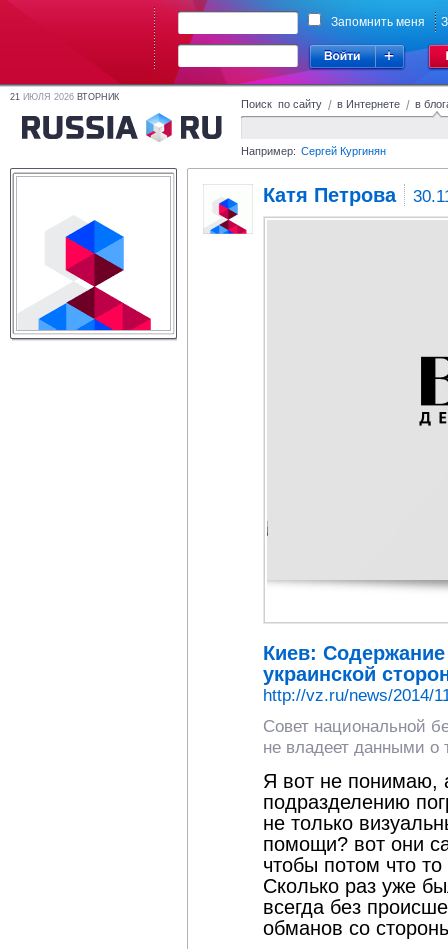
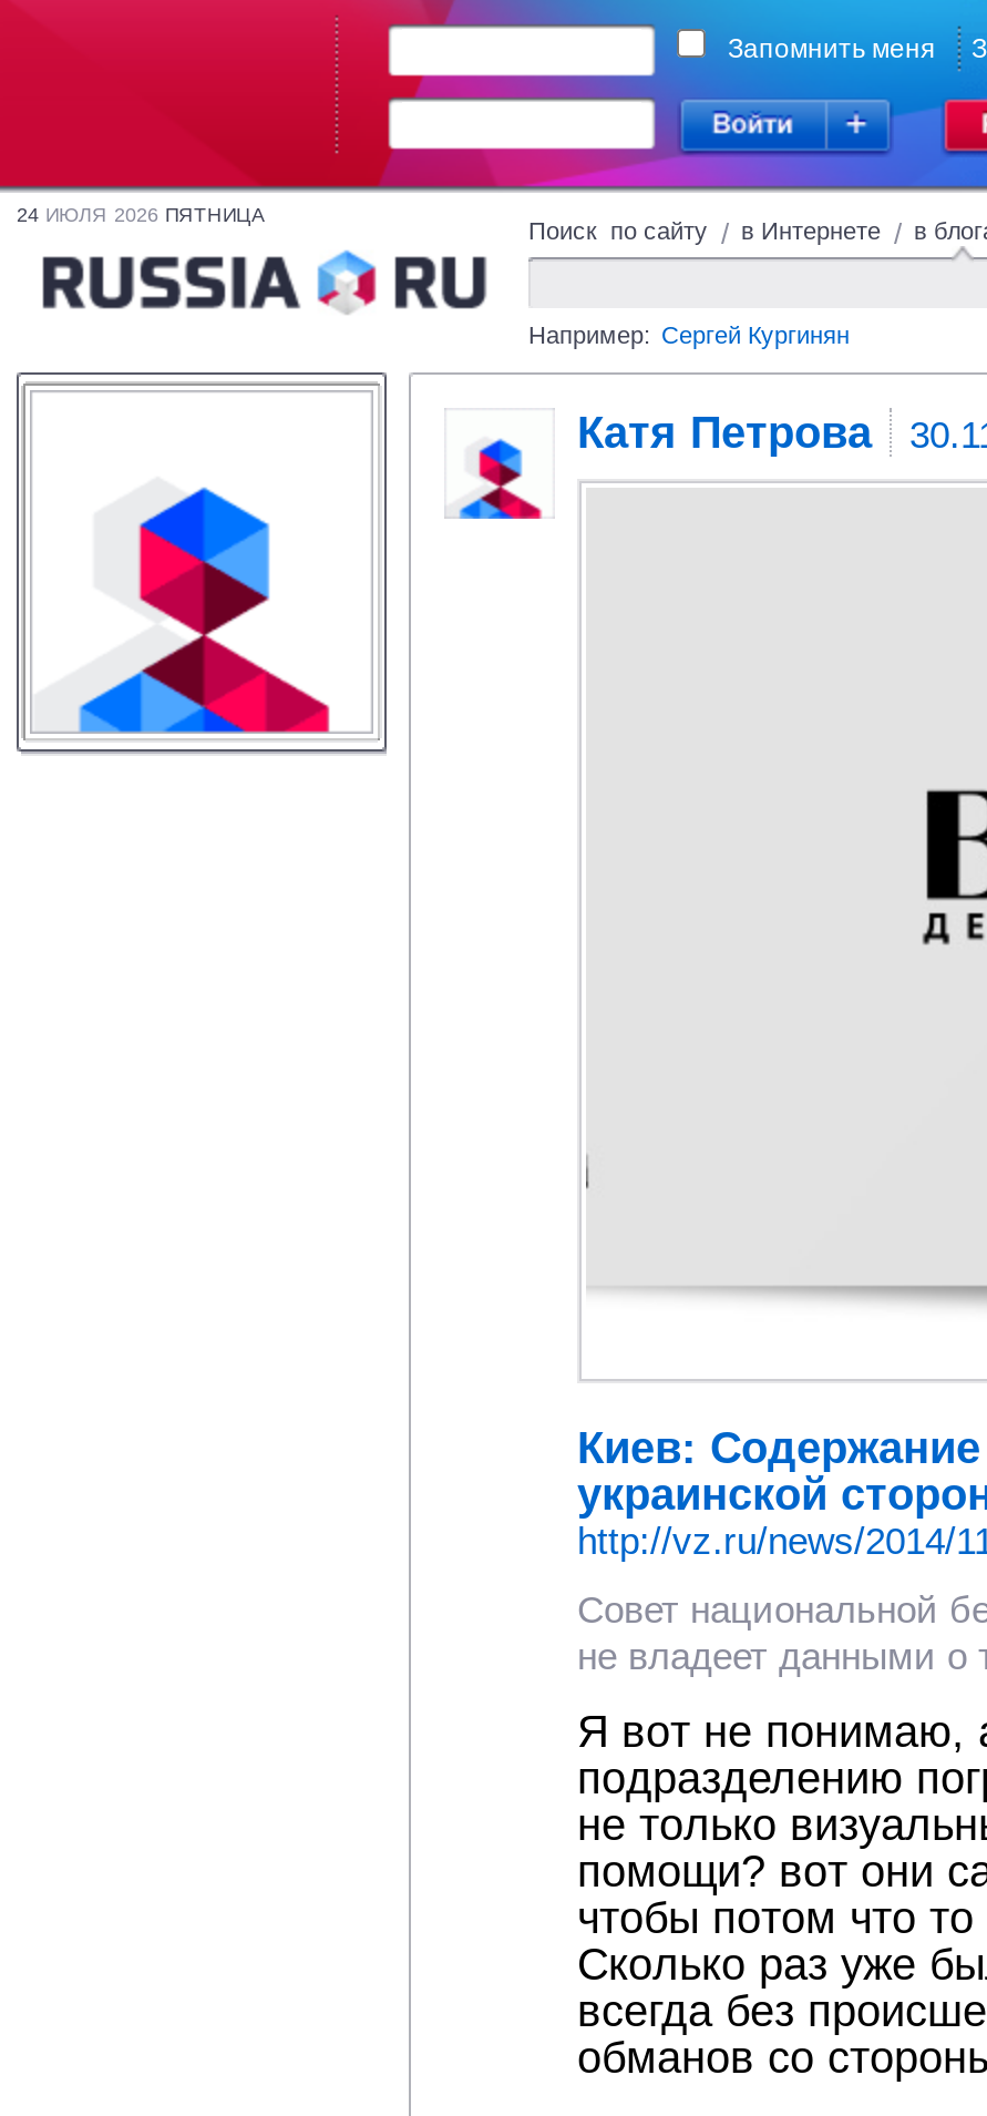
- 21 ИЮЛЯ 2026 ВТОРНИК
+ 24 ИЮЛЯ 2026 ПЯТНИЦА
